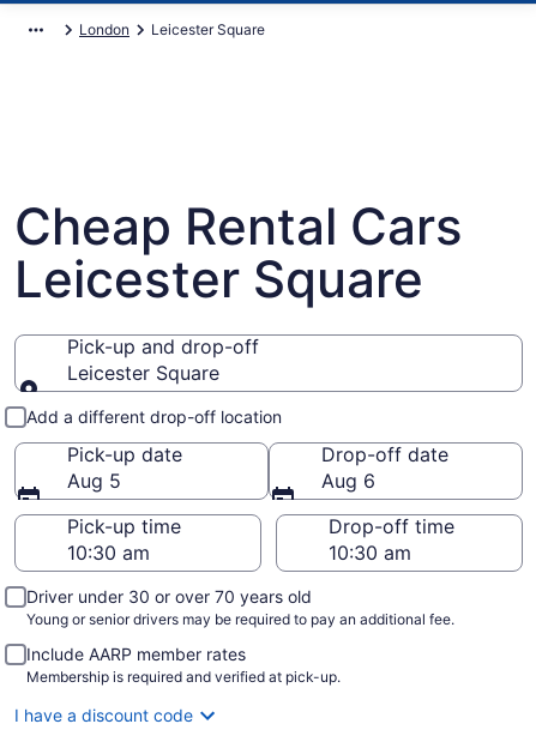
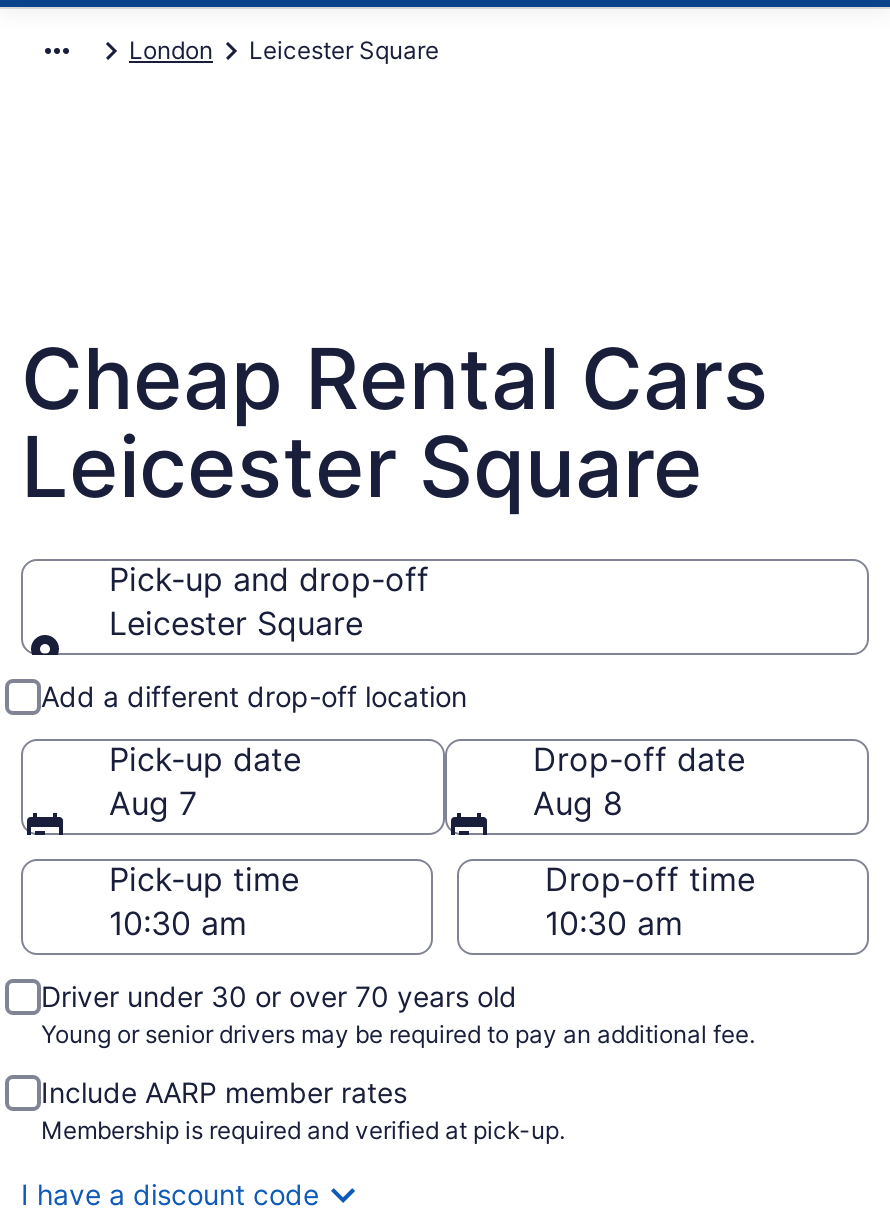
- Aug 5
+ Aug 7

- Aug 6
+ Aug 8
